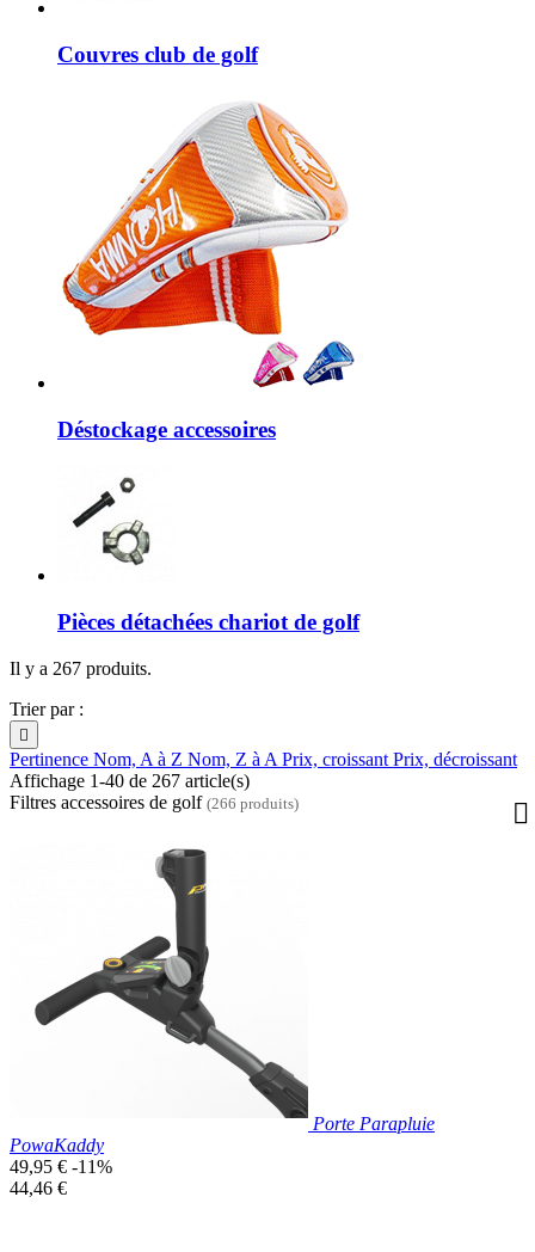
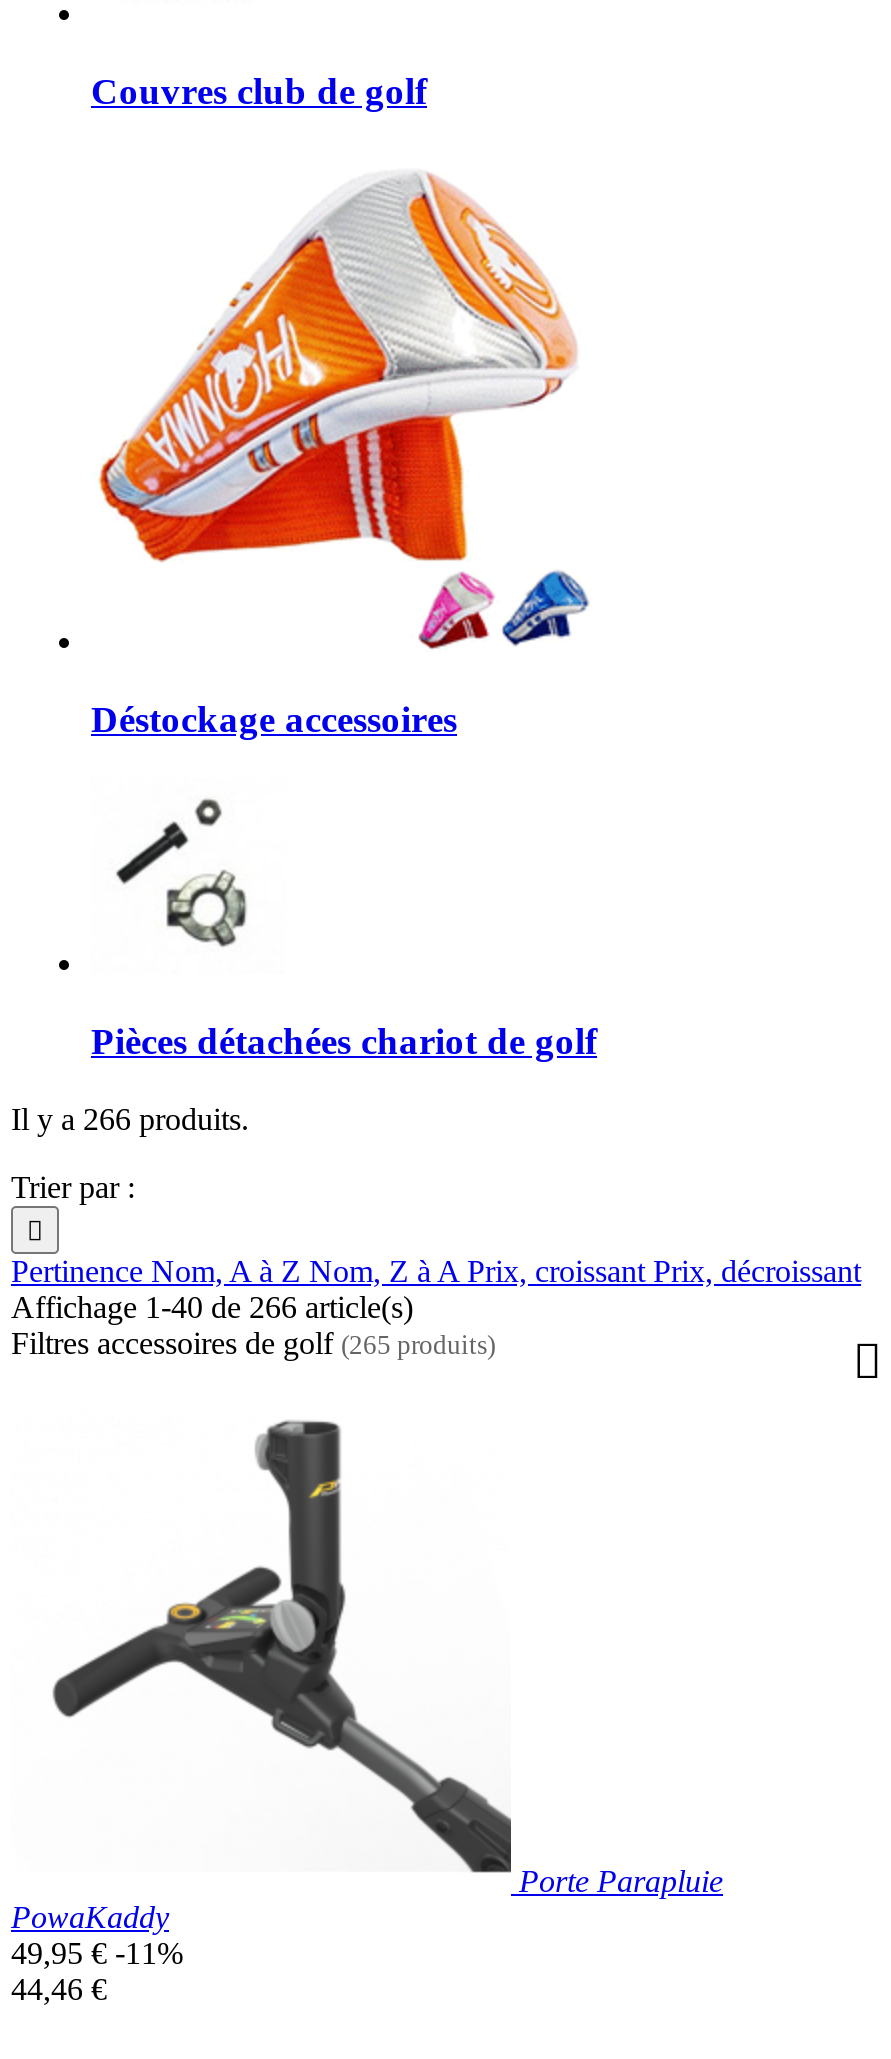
- Il y a 267 produits.
+ Il y a 266 produits.

- Affichage 1-40 de 267 article(s)
+ Affichage 1-40 de 266 article(s)

- Filtres accessoires de golf (266 produits)
+ Filtres accessoires de golf (265 produits)
